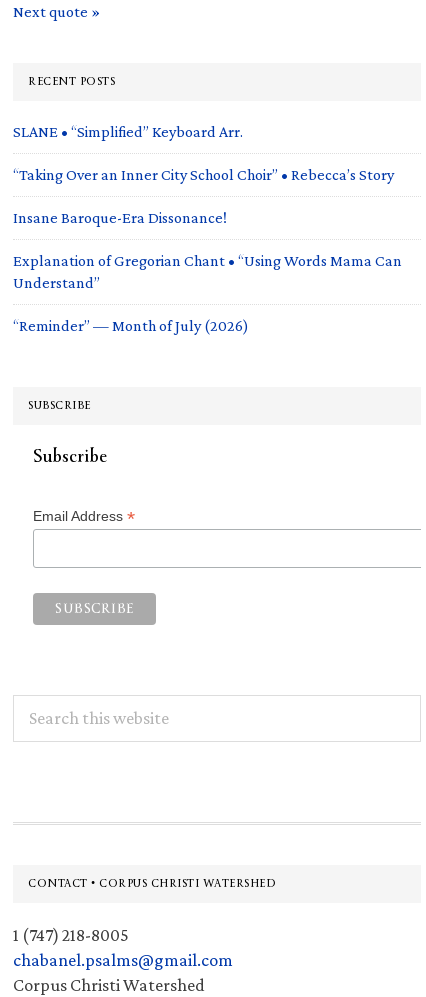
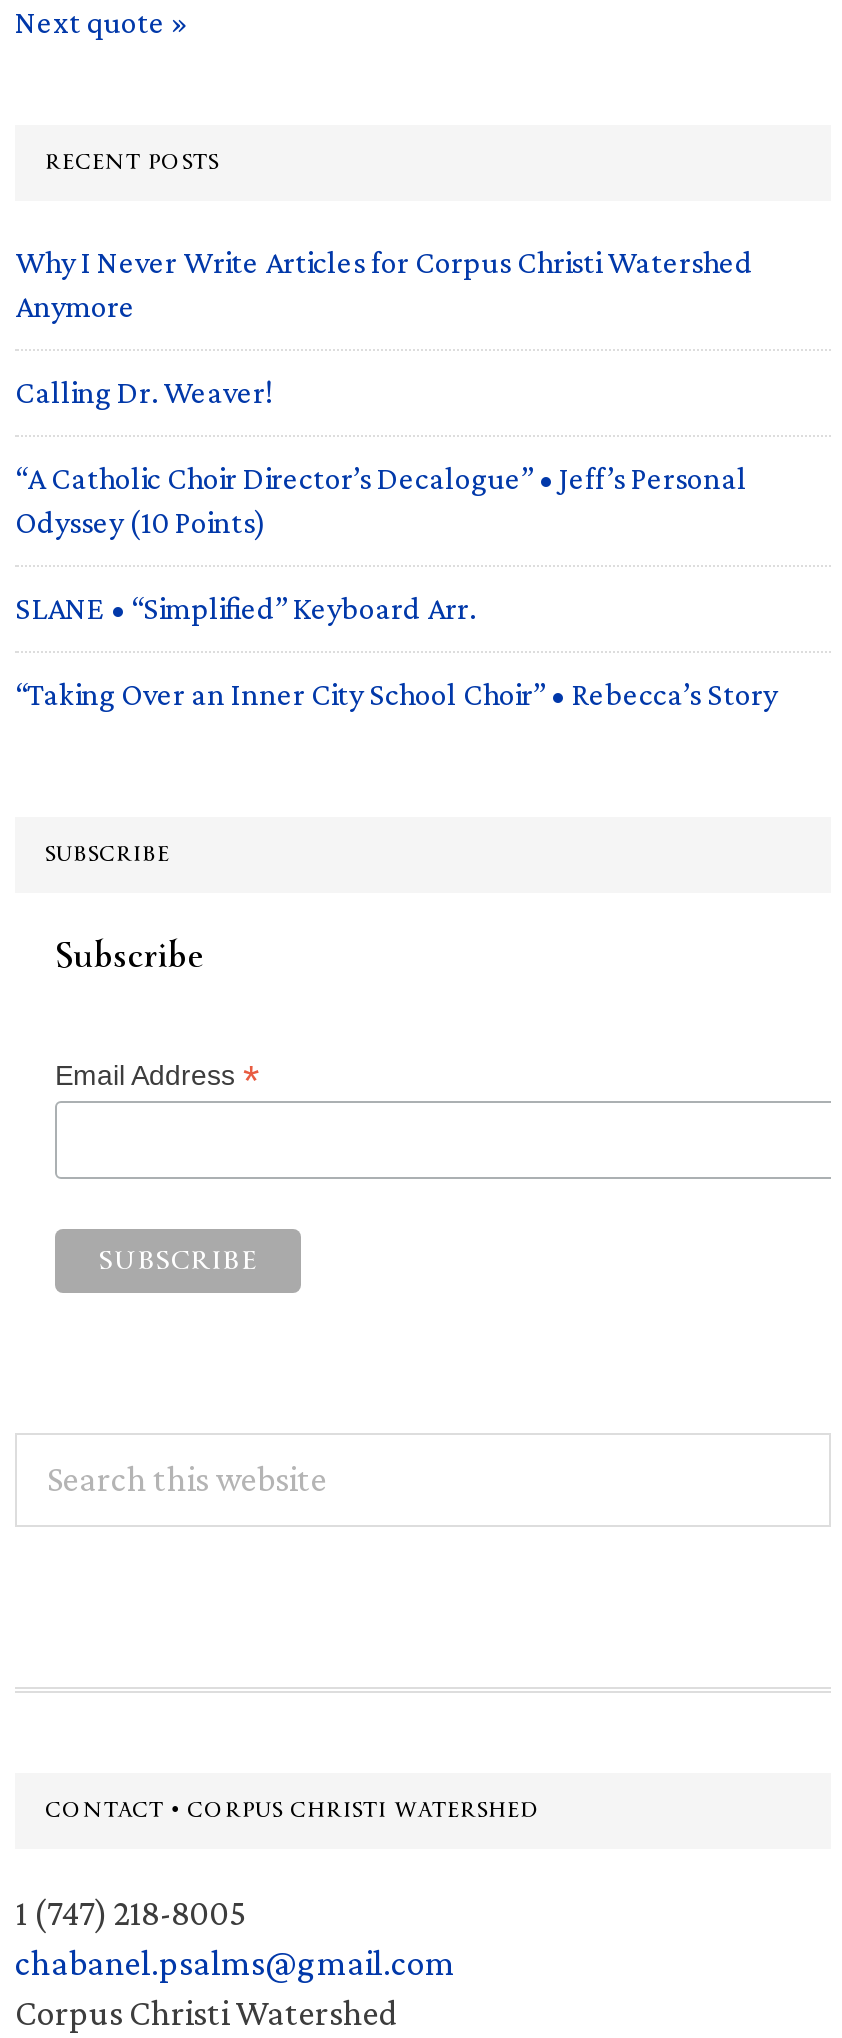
+ Why I Never Write Articles for Corpus Christi Watershed
+ Anymore
+ Calling Dr. Weaver!
+ “A Catholic Choir Director’s Decalogue” • Jeff’s Personal
+ Odyssey (10 Points)

moved down: SLANE • “Simplified” Keyboard Arr. | “Taking Over an Inner City School Choir” • Rebecca’s Story

- Insane Baroque-Era Dissonance!
- Explanation of Gregorian Chant • “Using Words Mama Can
- Understand”
- “Reminder” — Month of July (2026)
